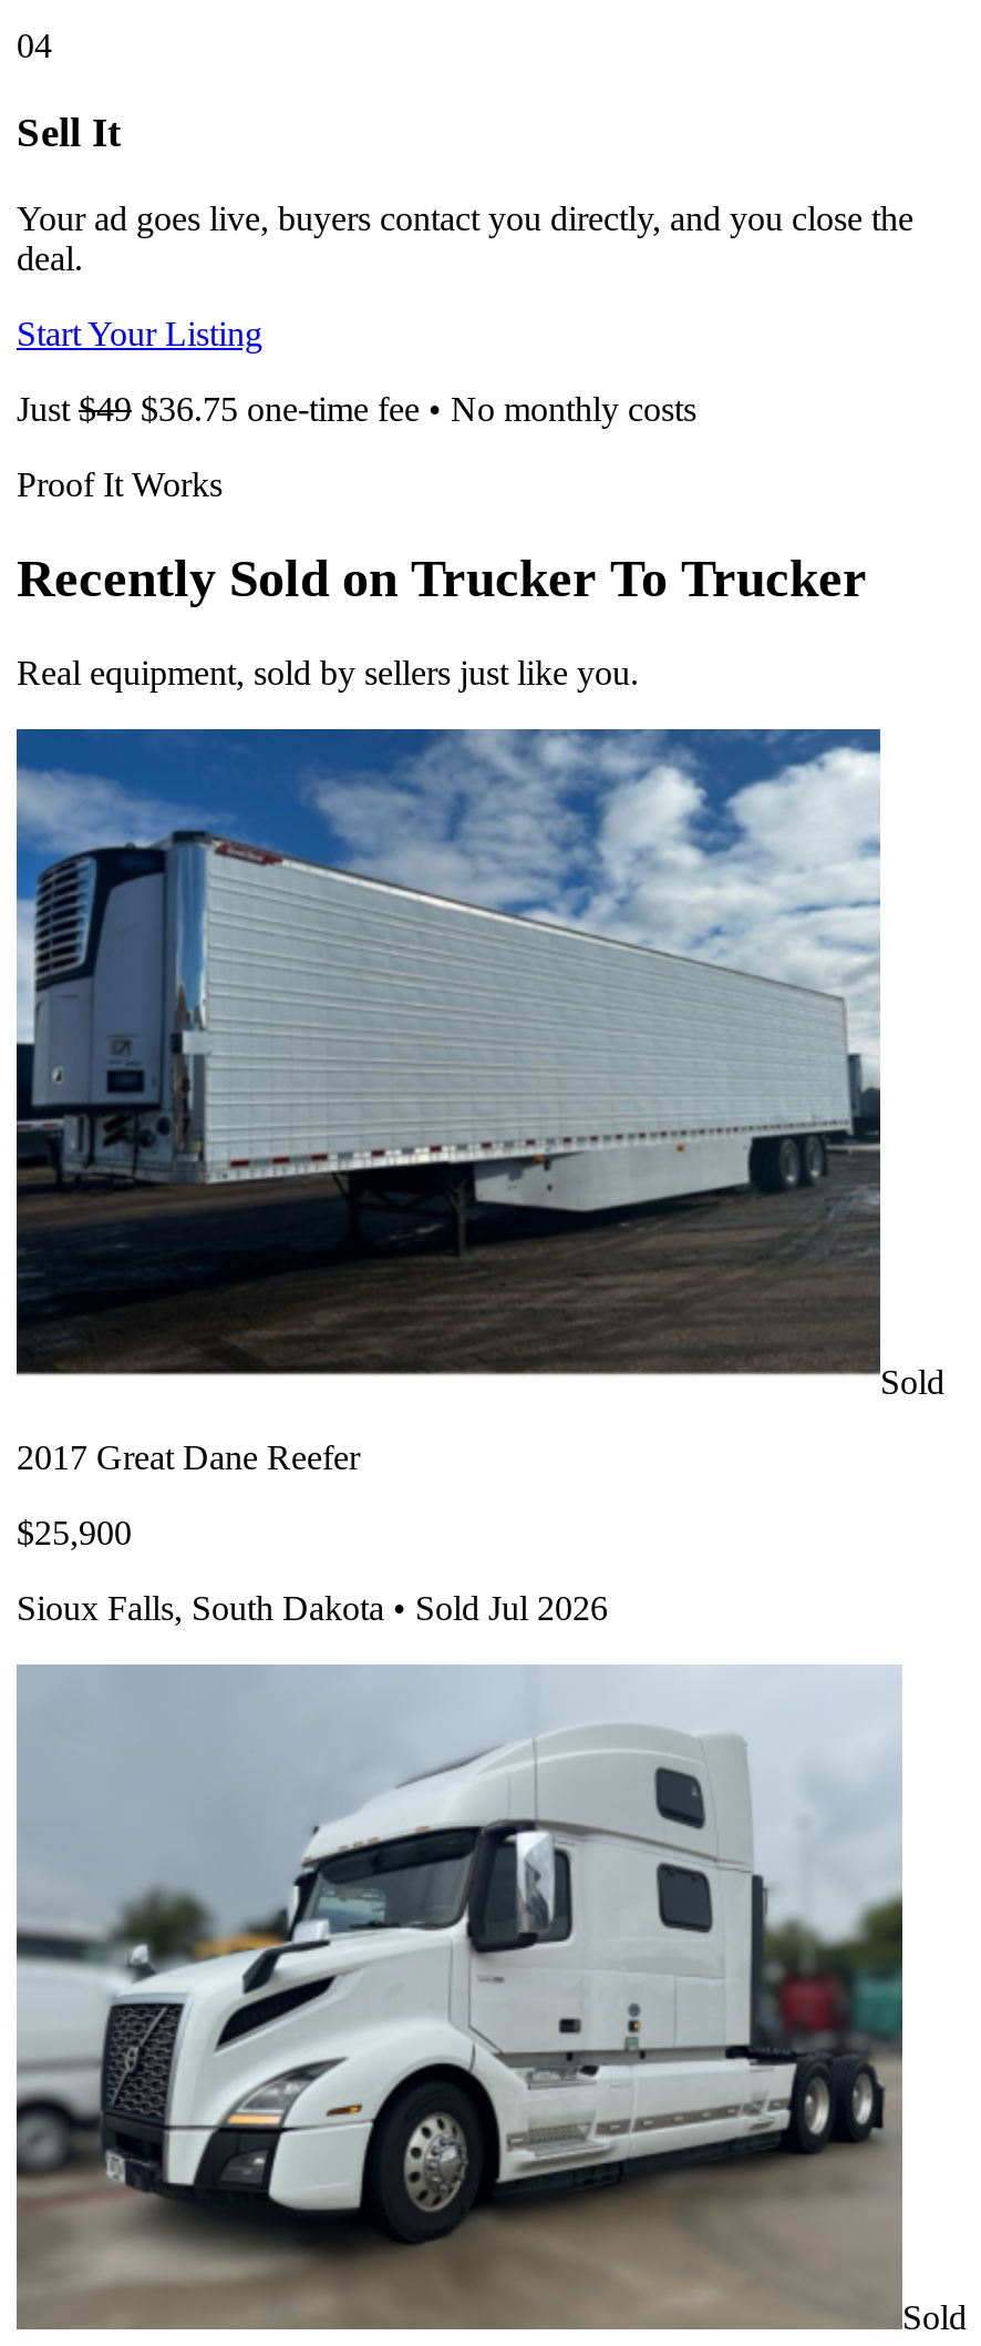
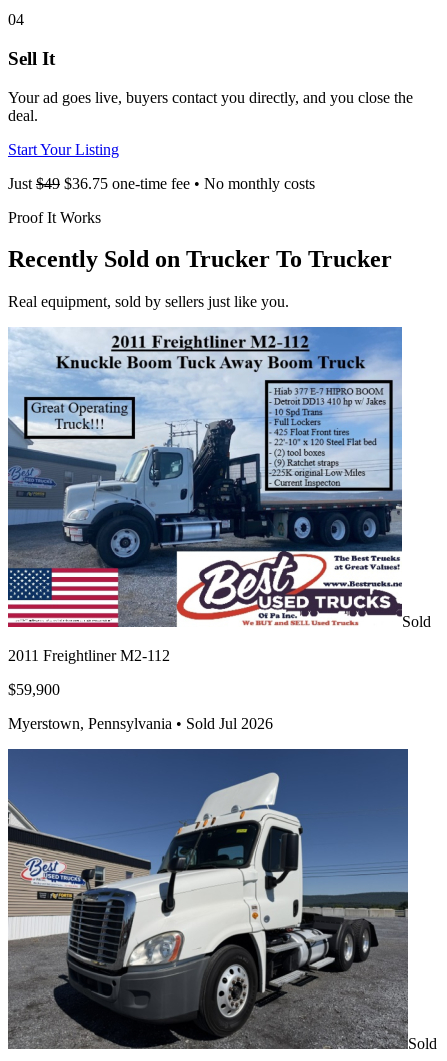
- [image]
- 2017 Great Dane Reefer
+ [image]
+ 2011 Freightliner M2-112

- $25,900
+ $59,900

- Sioux Falls, South Dakota • Sold Jul 2026
+ Myerstown, Pennsylvania • Sold Jul 2026

- [image]
+ [image]
